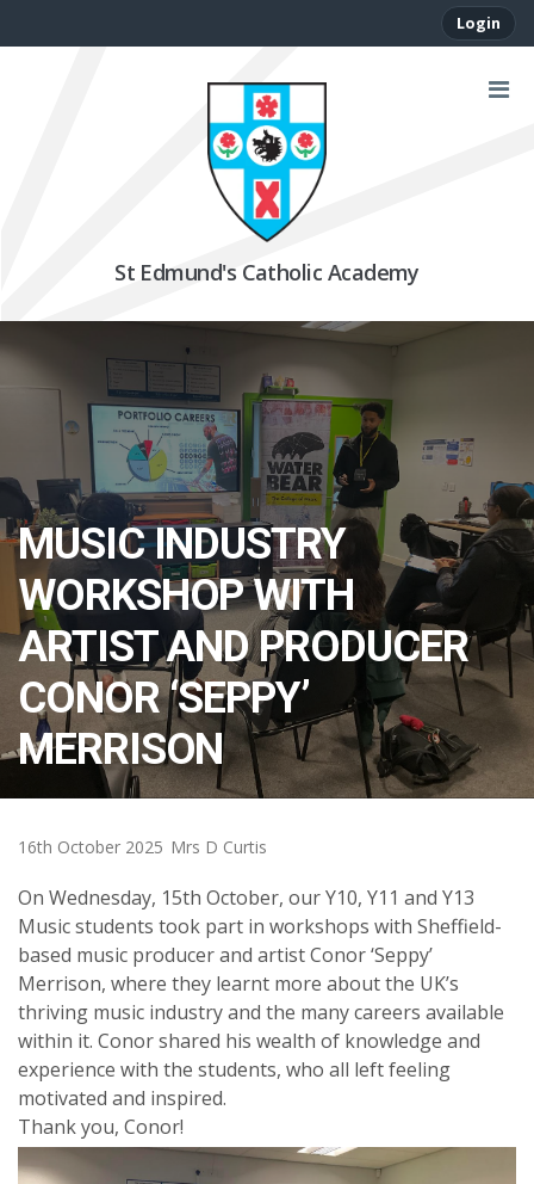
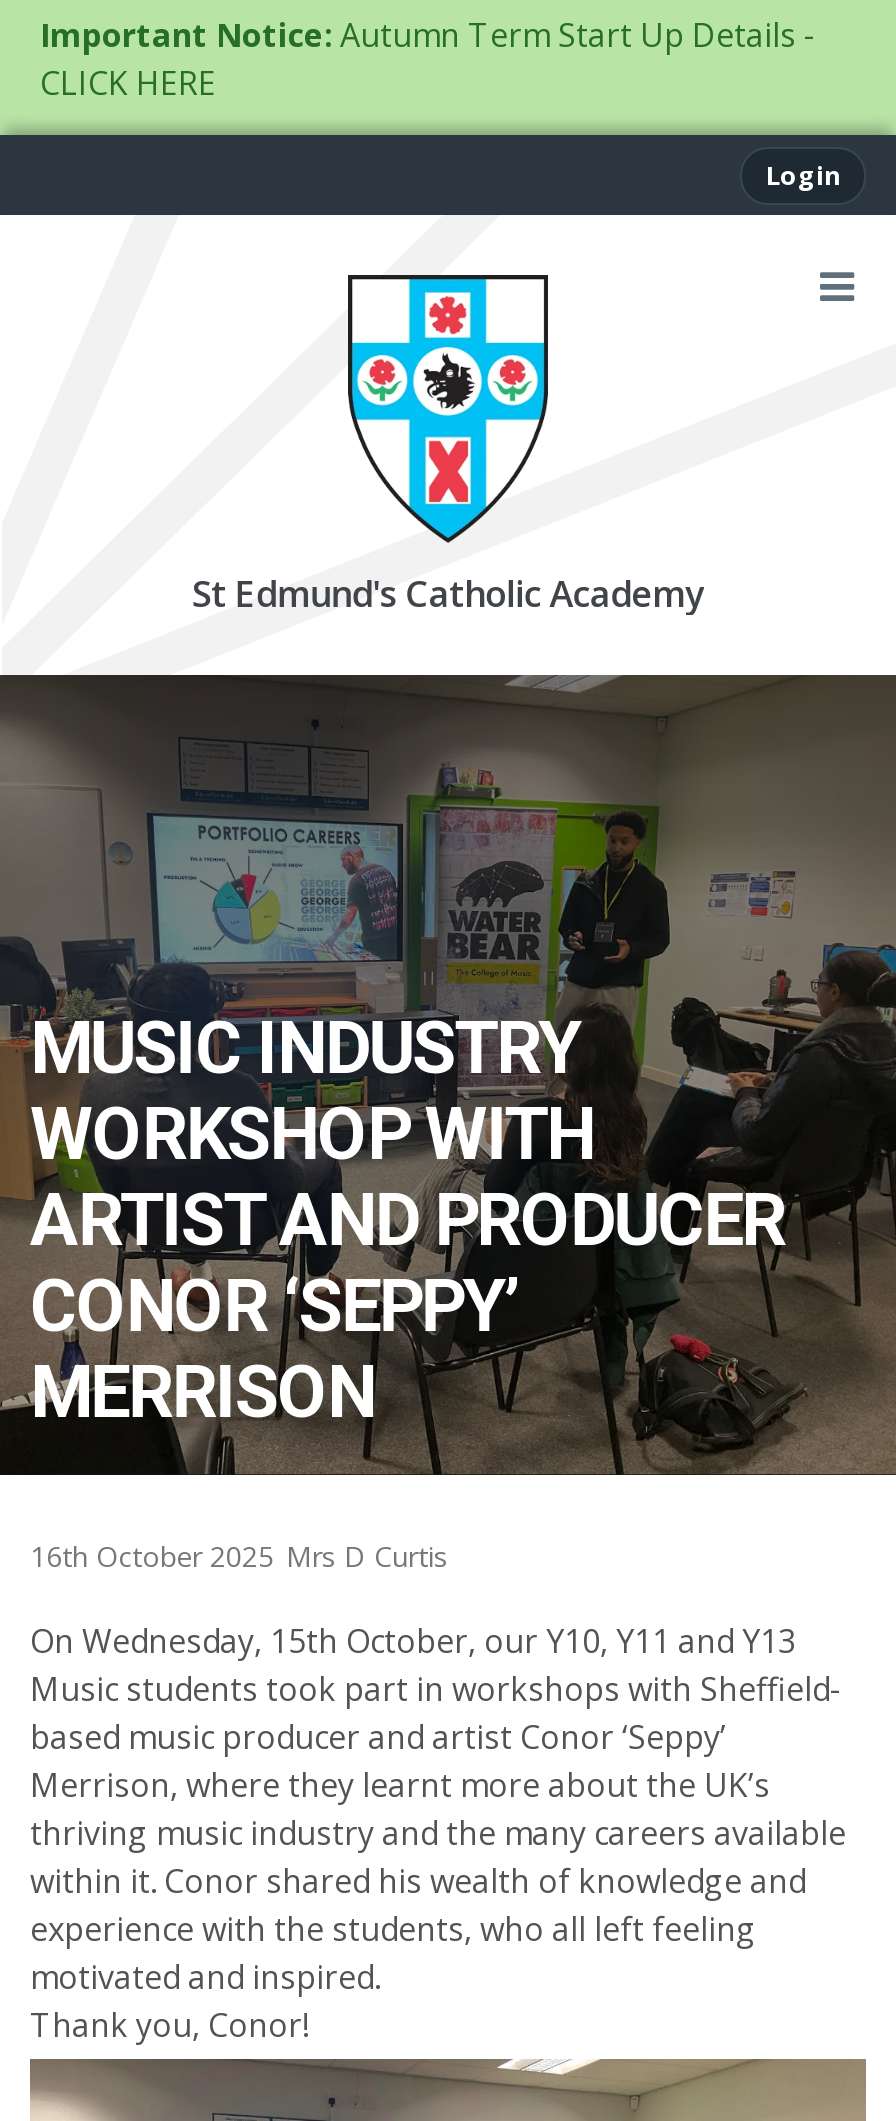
+ Important Notice: Autumn Term Start Up Details -
+ CLICK HERE
